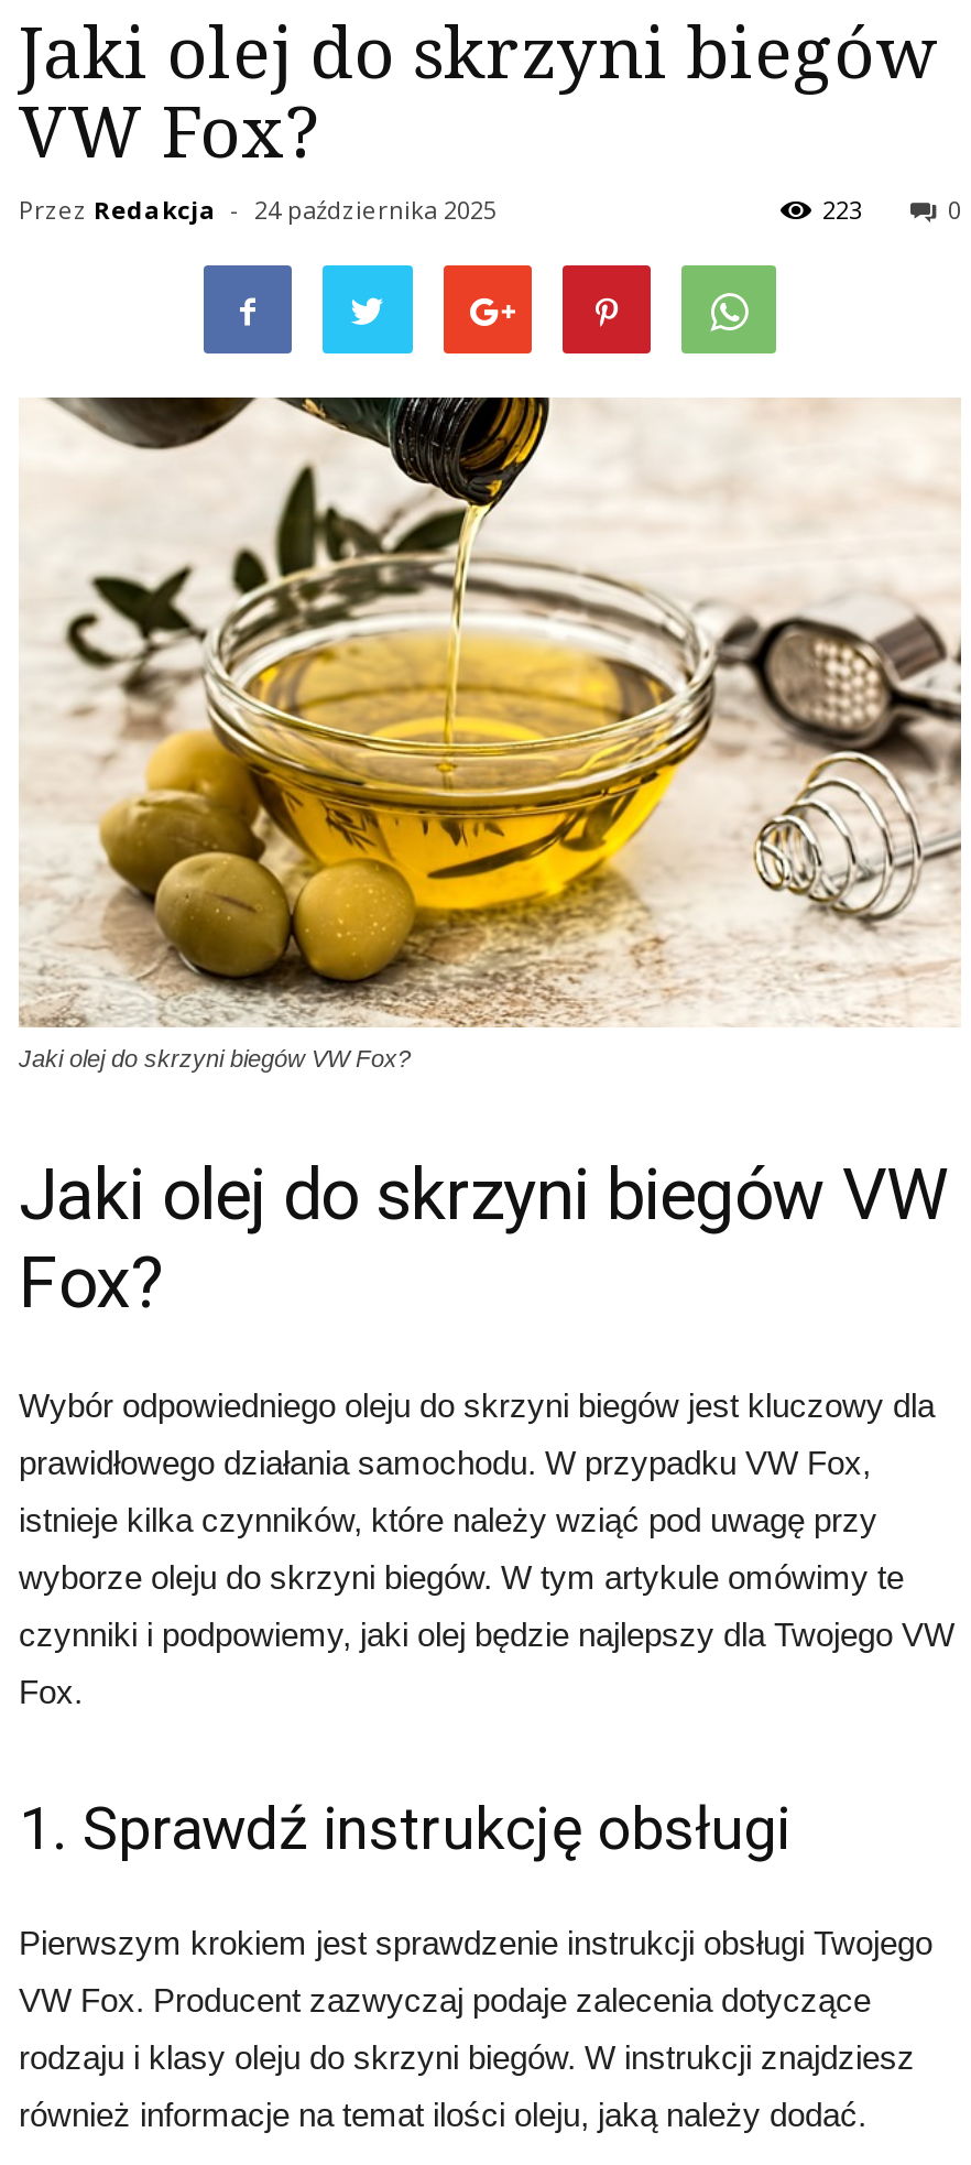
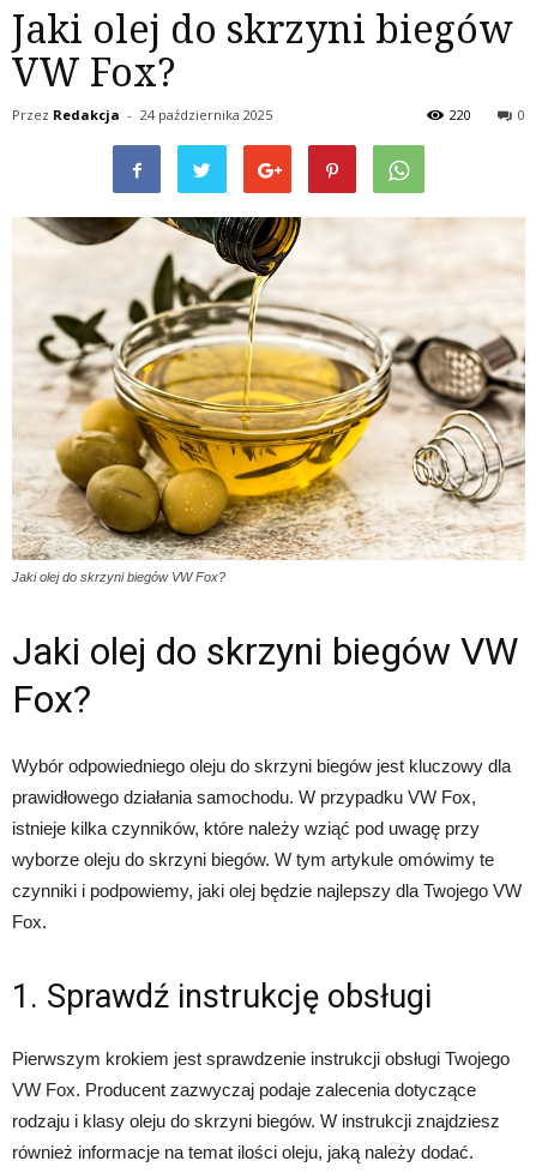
- 223
+ 220
